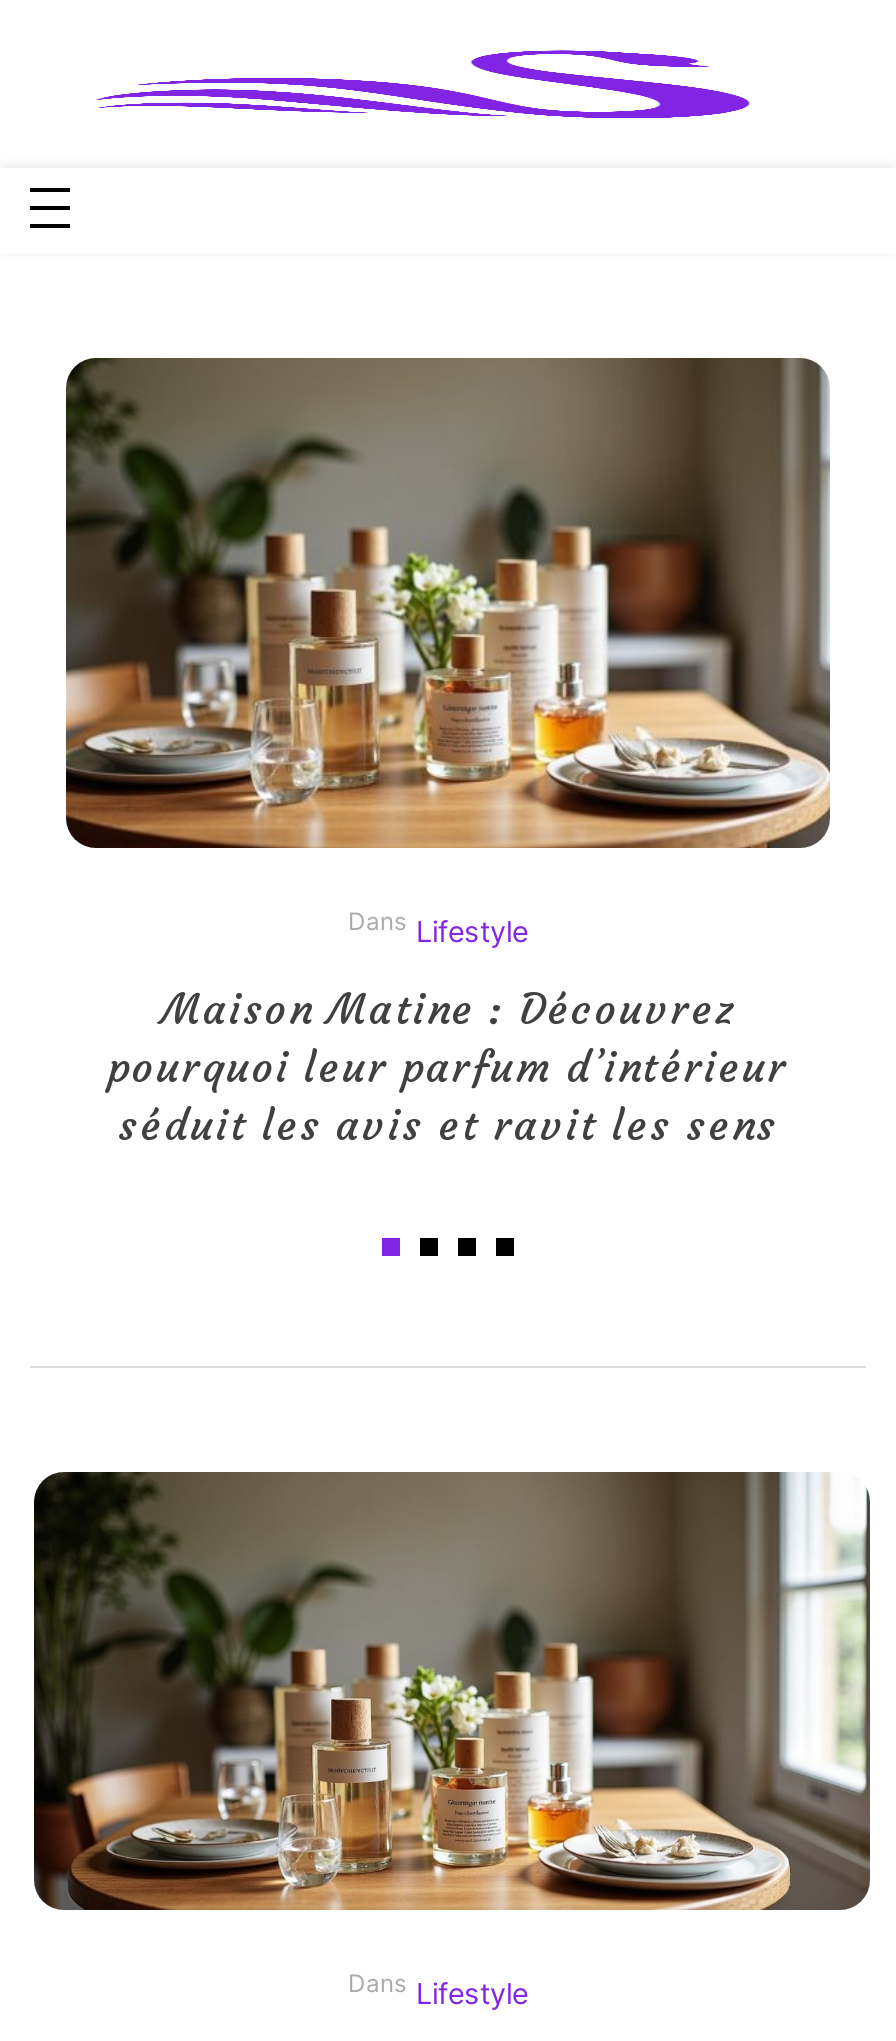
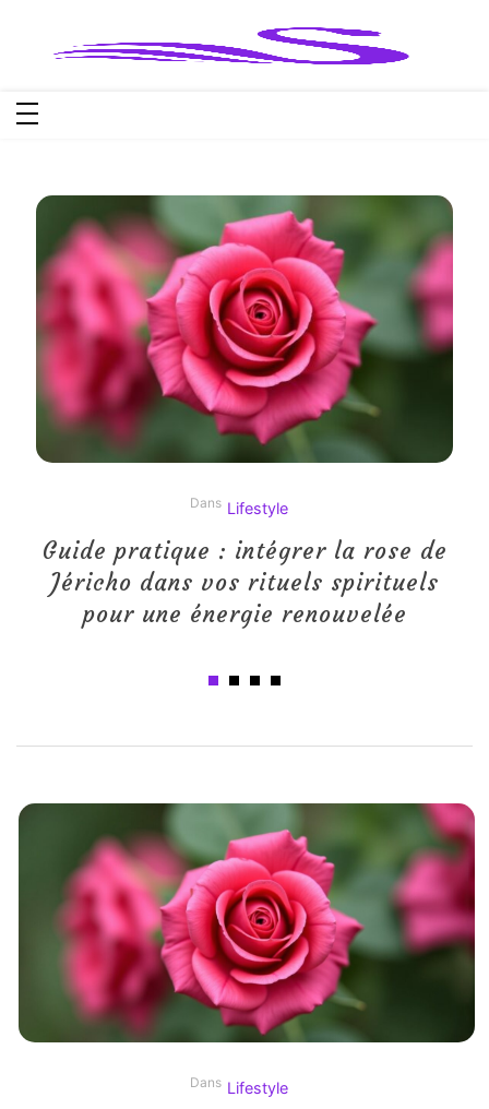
- [image]
+ [image]

- Maison Matine : Découvrez
- pourquoi leur parfum d’intérieur
- séduit les avis et ravit les sens
+ Guide pratique : intégrer la rose de
+ Jéricho dans vos rituels spirituels
+ pour une énergie renouvelée

- [image]
+ [image]
